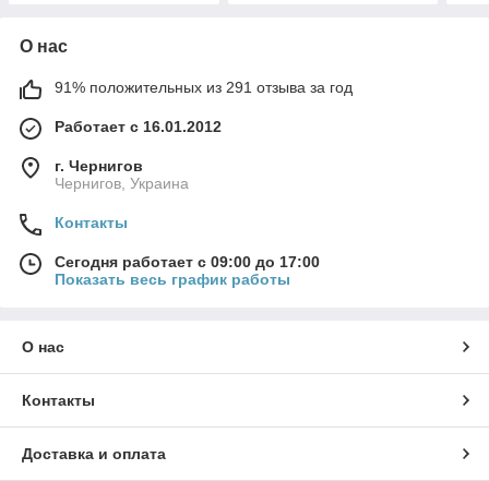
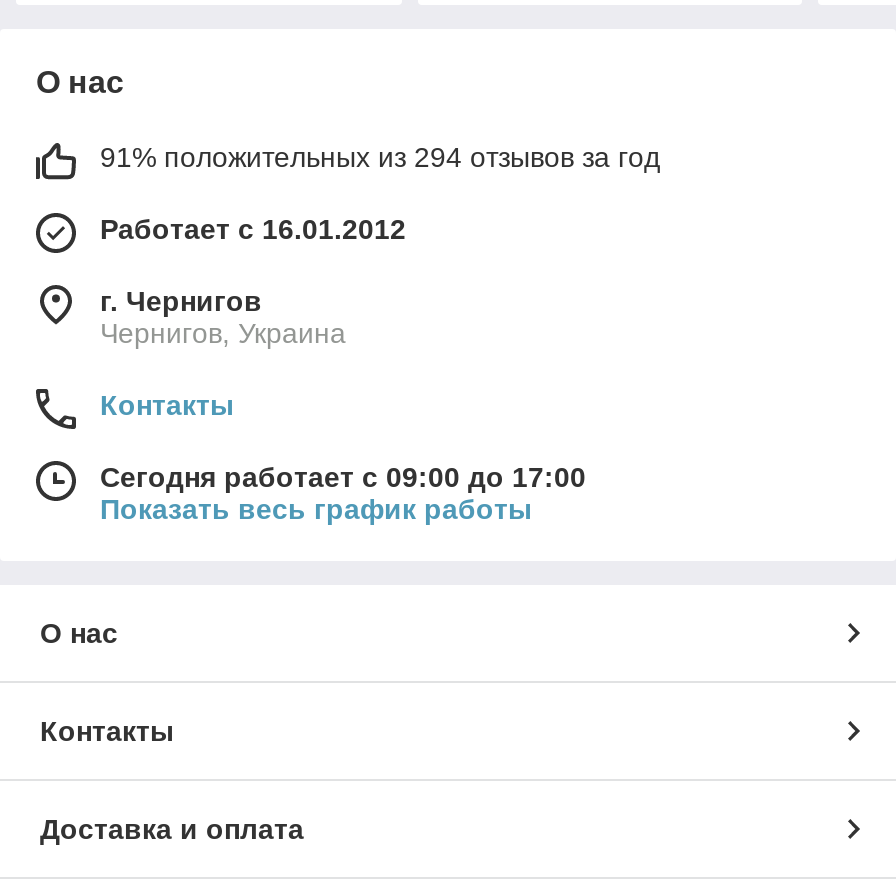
- 91% положительных из 291 отзыва за год
+ 91% положительных из 294 отзывов за год
